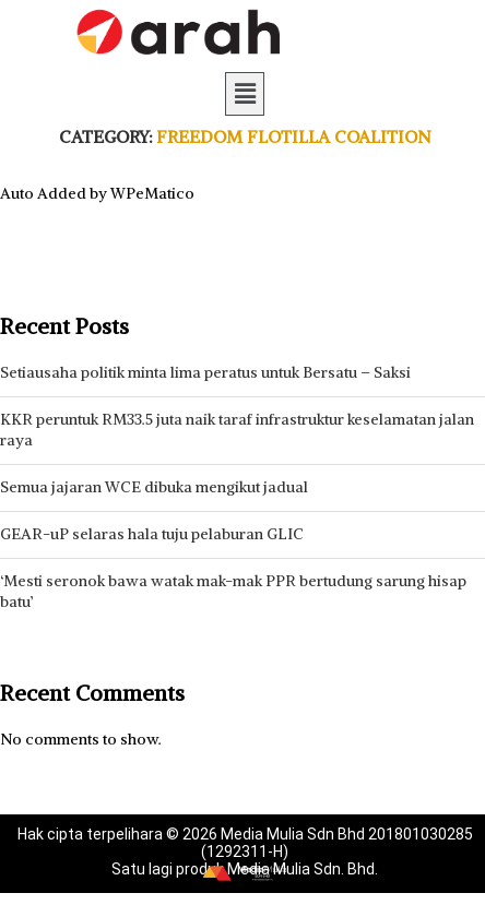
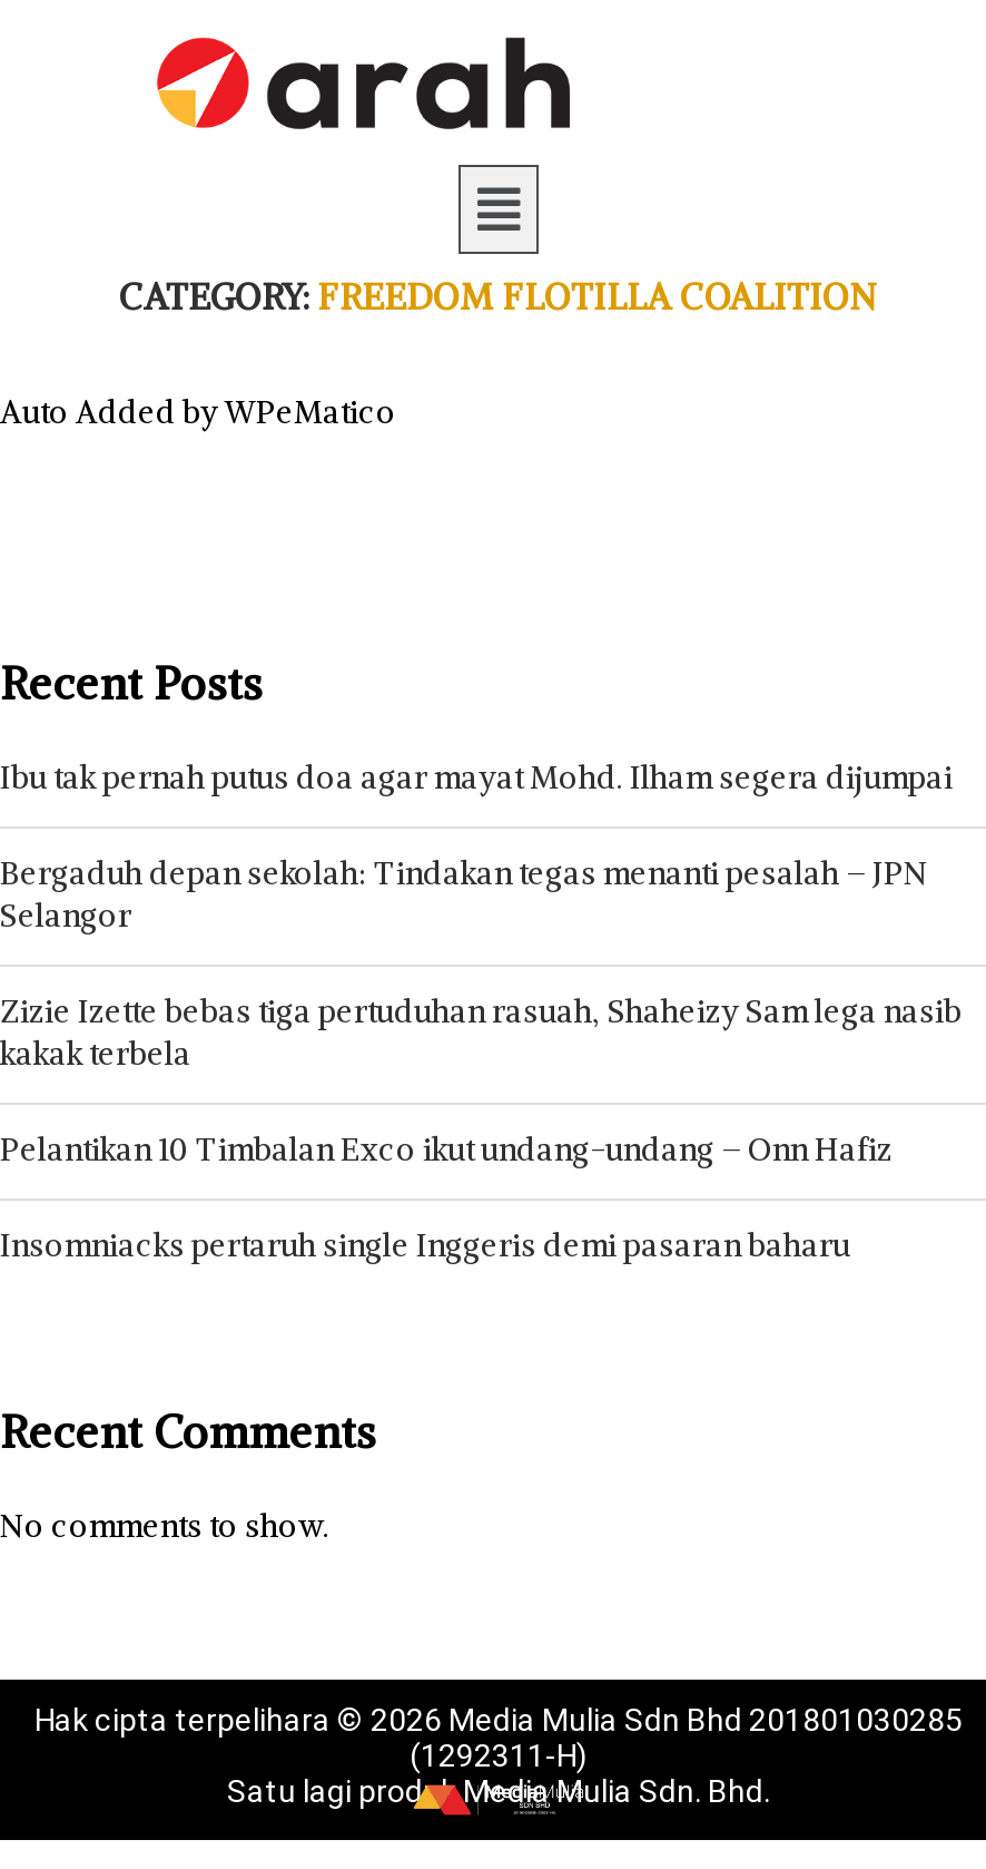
- Setiausaha politik minta lima peratus untuk Bersatu – Saksi
+ Ibu tak pernah putus doa agar mayat Mohd. Ilham segera dijumpai

- KKR peruntuk RM33.5 juta naik taraf infrastruktur keselamatan jalan
- raya
+ Bergaduh depan sekolah: Tindakan tegas menanti pesalah – JPN
+ Selangor

- Semua jajaran WCE dibuka mengikut jadual
+ Zizie Izette bebas tiga pertuduhan rasuah, Shaheizy Sam lega nasib
+ kakak terbela

- GEAR-uP selaras hala tuju pelaburan GLIC
+ Pelantikan 10 Timbalan Exco ikut undang-undang – Onn Hafiz

- ‘Mesti seronok bawa watak mak-mak PPR bertudung sarung hisap
- batu’
+ Insomniacks pertaruh single Inggeris demi pasaran baharu
